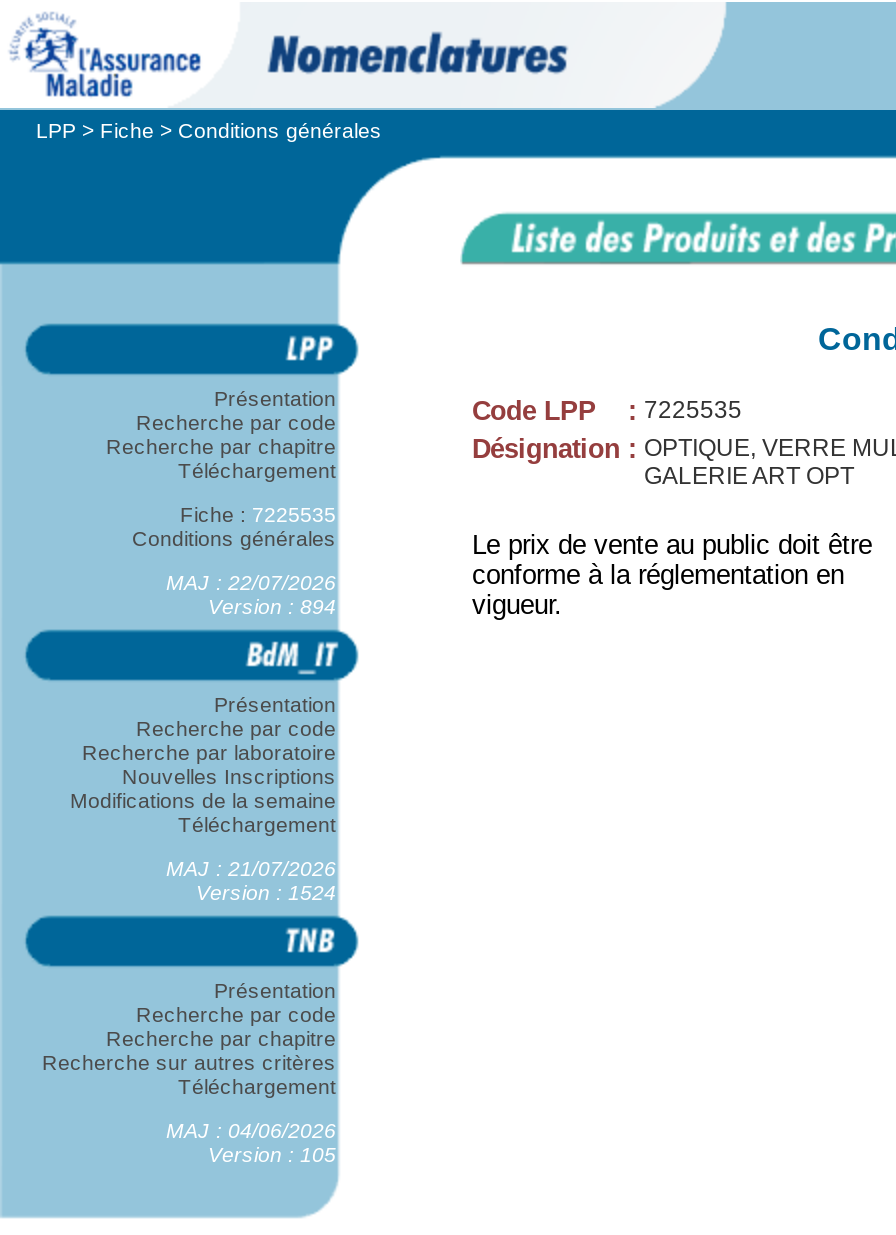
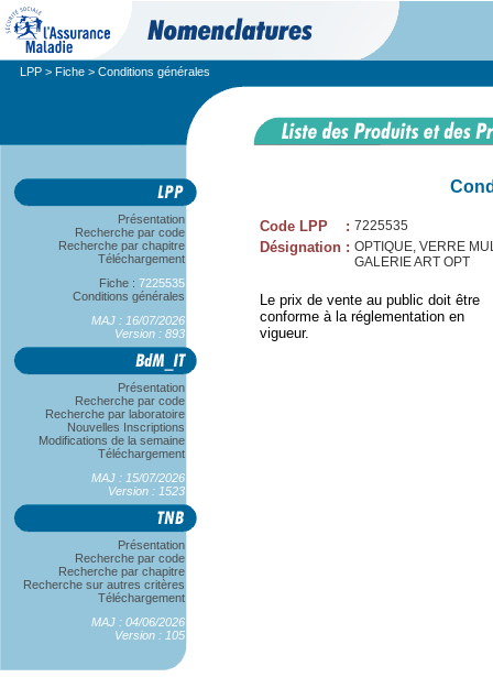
- MAJ : 22/07/2026
+ MAJ : 16/07/2026

- Version : 894
+ Version : 893

- MAJ : 21/07/2026
+ MAJ : 15/07/2026

- Version : 1524
+ Version : 1523
